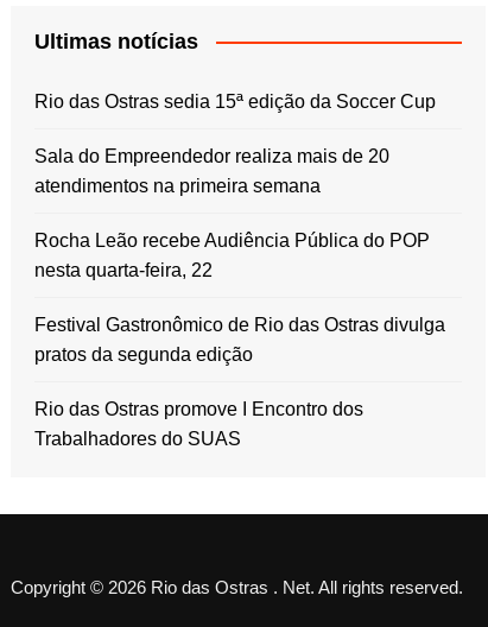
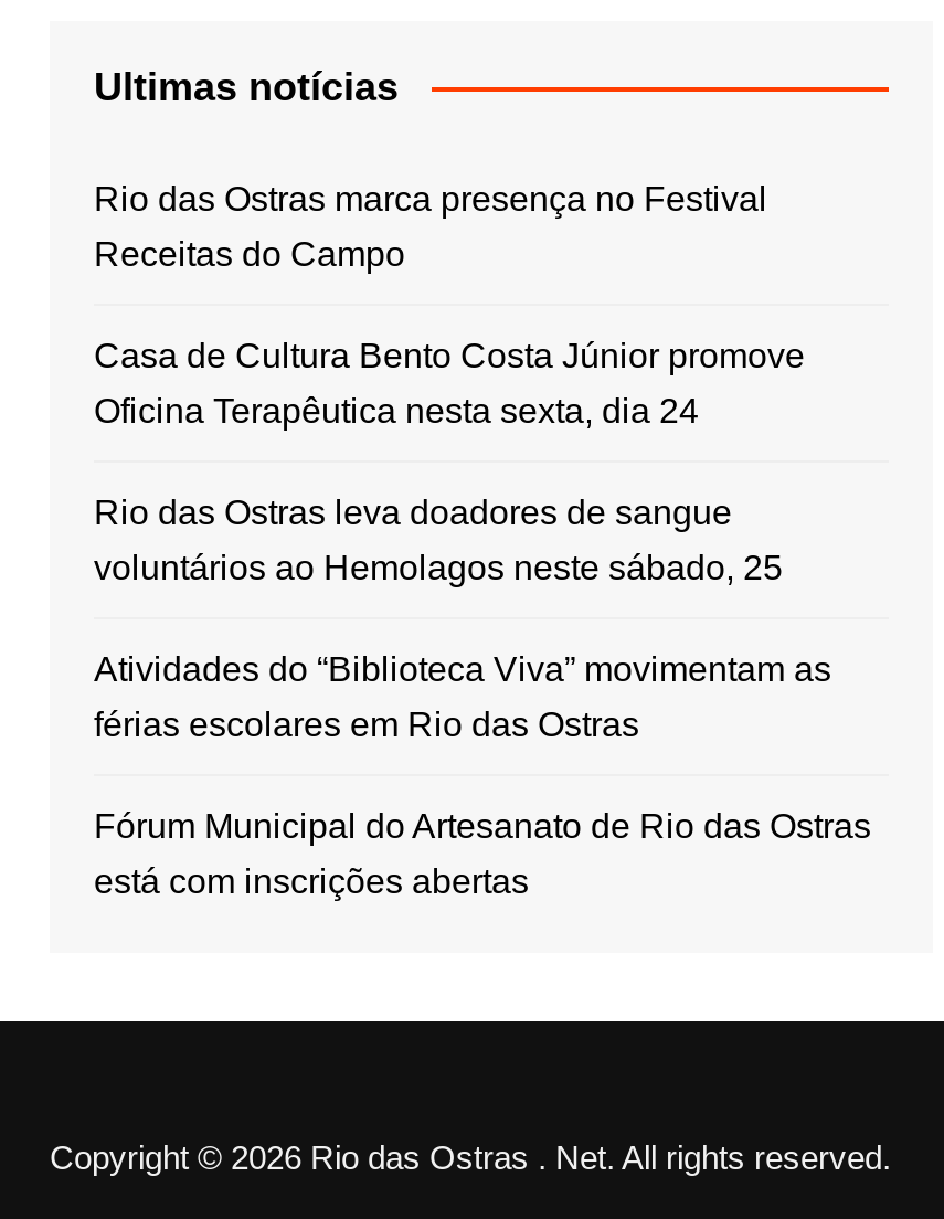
- Rio das Ostras sedia 15ª edição da Soccer Cup
- Sala do Empreendedor realiza mais de 20
- atendimentos na primeira semana
- Rocha Leão recebe Audiência Pública do POP
- nesta quarta-feira, 22
- Festival Gastronômico de Rio das Ostras divulga
- pratos da segunda edição
- Rio das Ostras promove I Encontro dos
- Trabalhadores do SUAS
+ Rio das Ostras marca presença no Festival
+ Receitas do Campo
+ Casa de Cultura Bento Costa Júnior promove
+ Oficina Terapêutica nesta sexta, dia 24
+ Rio das Ostras leva doadores de sangue
+ voluntários ao Hemolagos neste sábado, 25
+ Atividades do “Biblioteca Viva” movimentam as
+ férias escolares em Rio das Ostras
+ Fórum Municipal do Artesanato de Rio das Ostras
+ está com inscrições abertas
